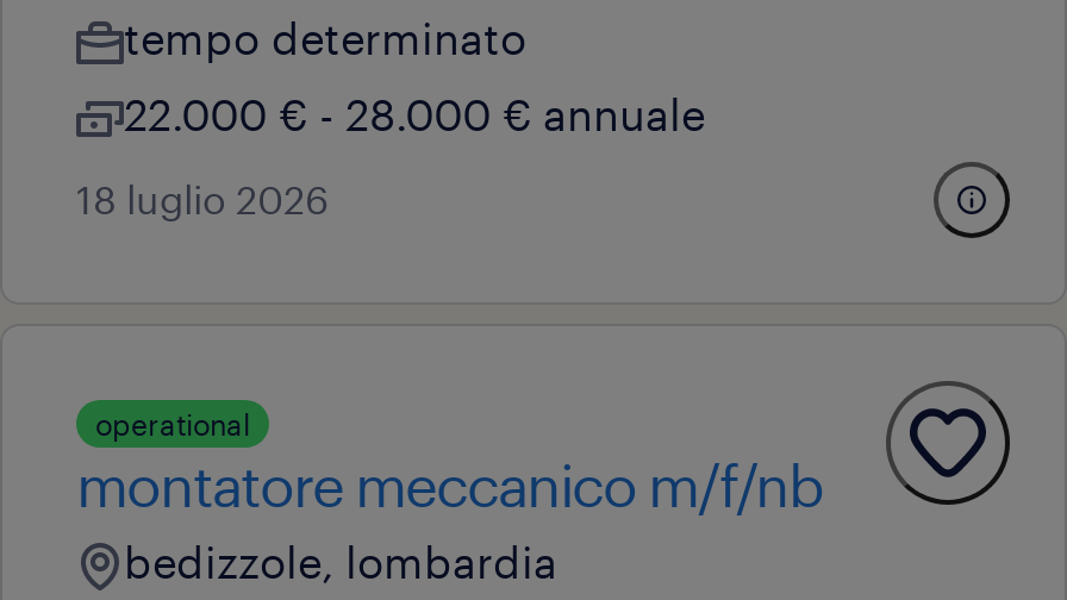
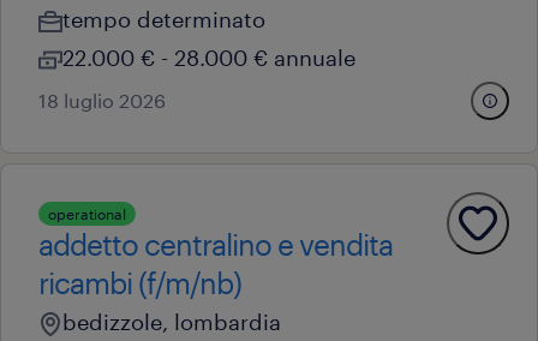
- montatore meccanico m/f/nb
+ addetto centralino e vendita
+ ricambi (f/m/nb)
